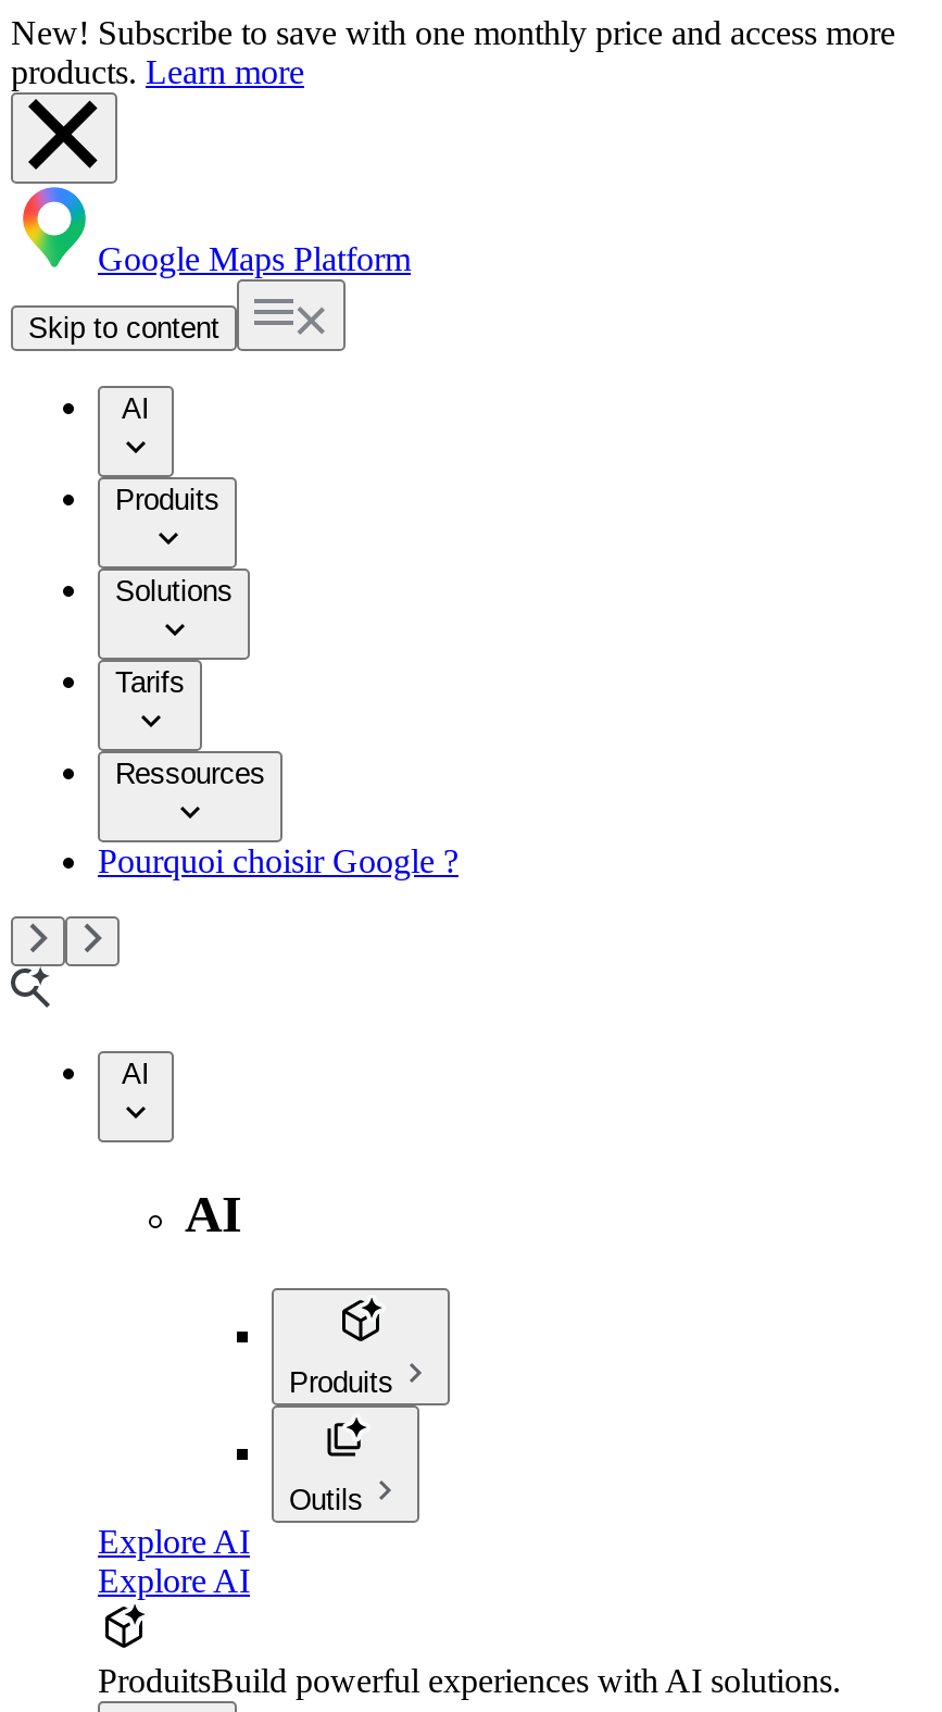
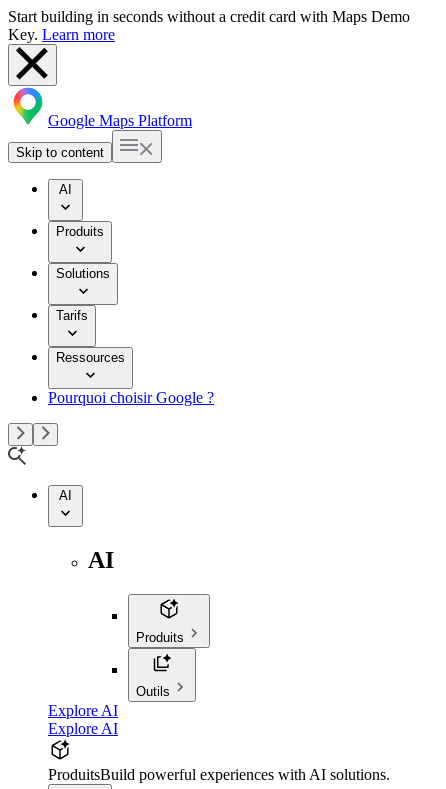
- New! Subscribe to save with one monthly price and access more
- products. Learn more
+ Start building in seconds without a credit card with Maps Demo
+ Key. Learn more
